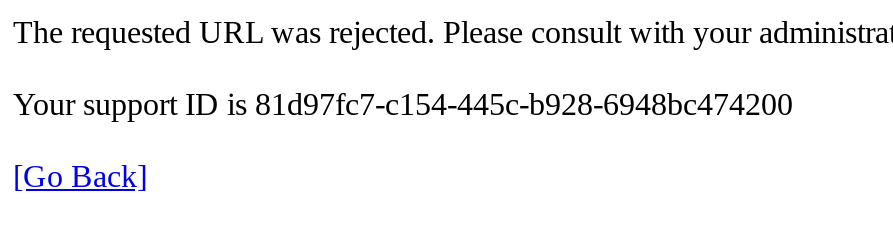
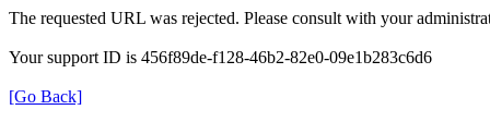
- Your support ID is 81d97fc7-c154-445c-b928-6948bc474200
+ Your support ID is 456f89de-f128-46b2-82e0-09e1b283c6d6
